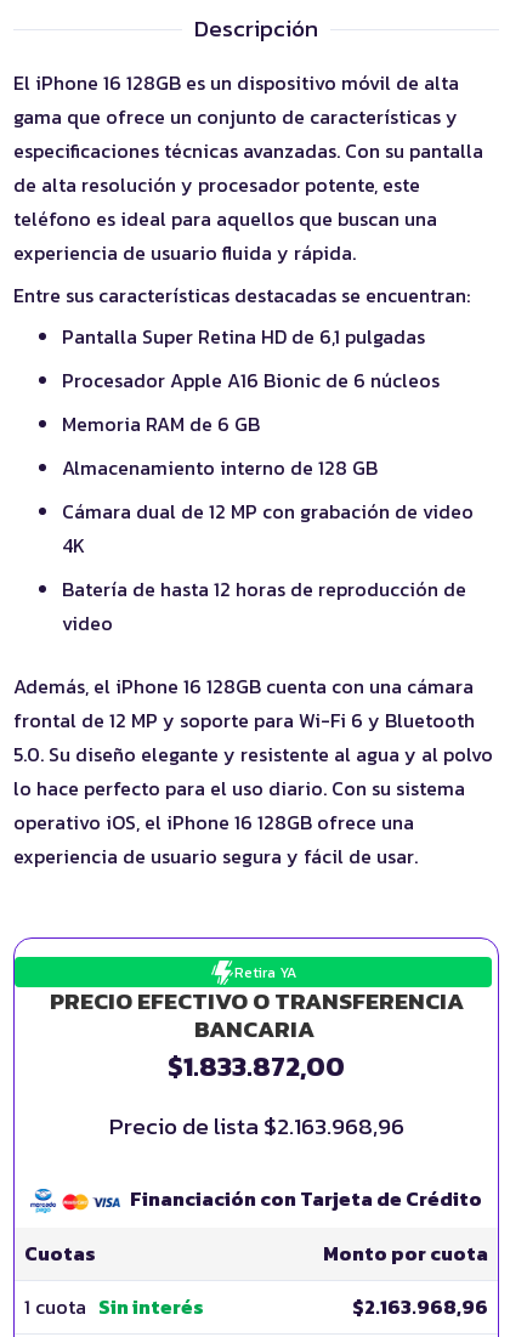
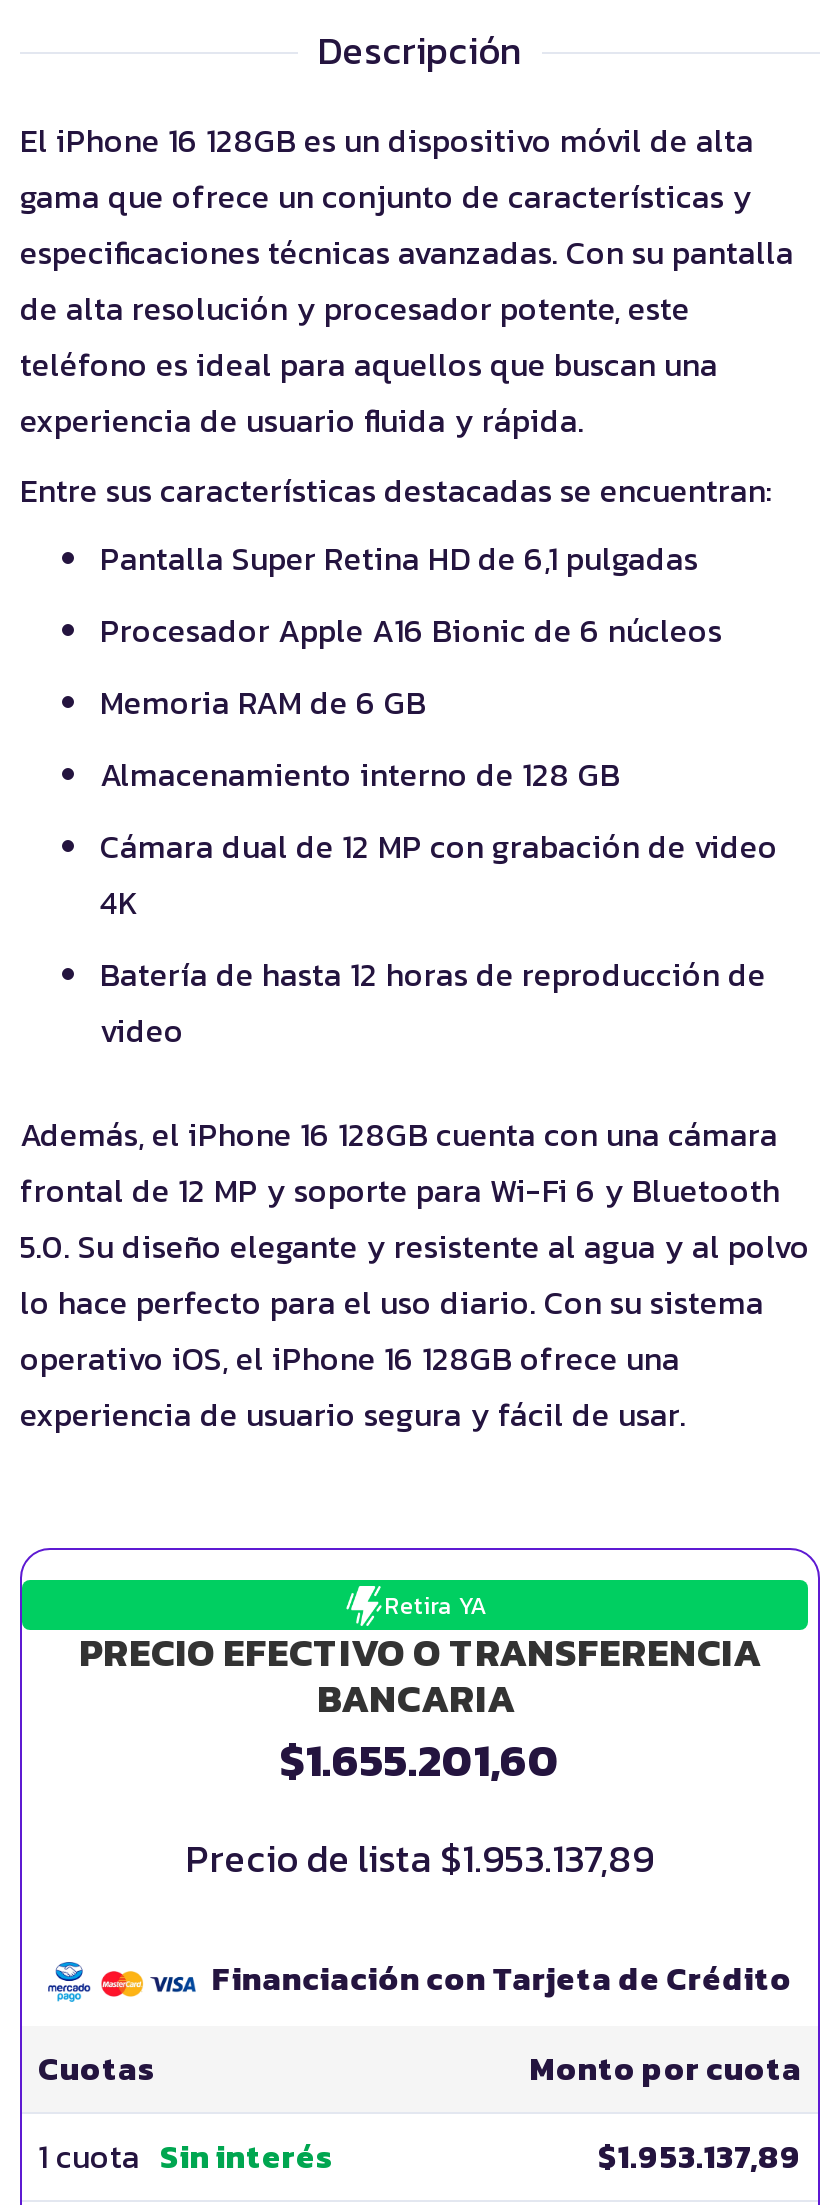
- $1.833.872,00
+ $1.655.201,60

- Precio de lista $2.163.968,96
+ Precio de lista $1.953.137,89

- $2.163.968,96
+ $1.953.137,89
